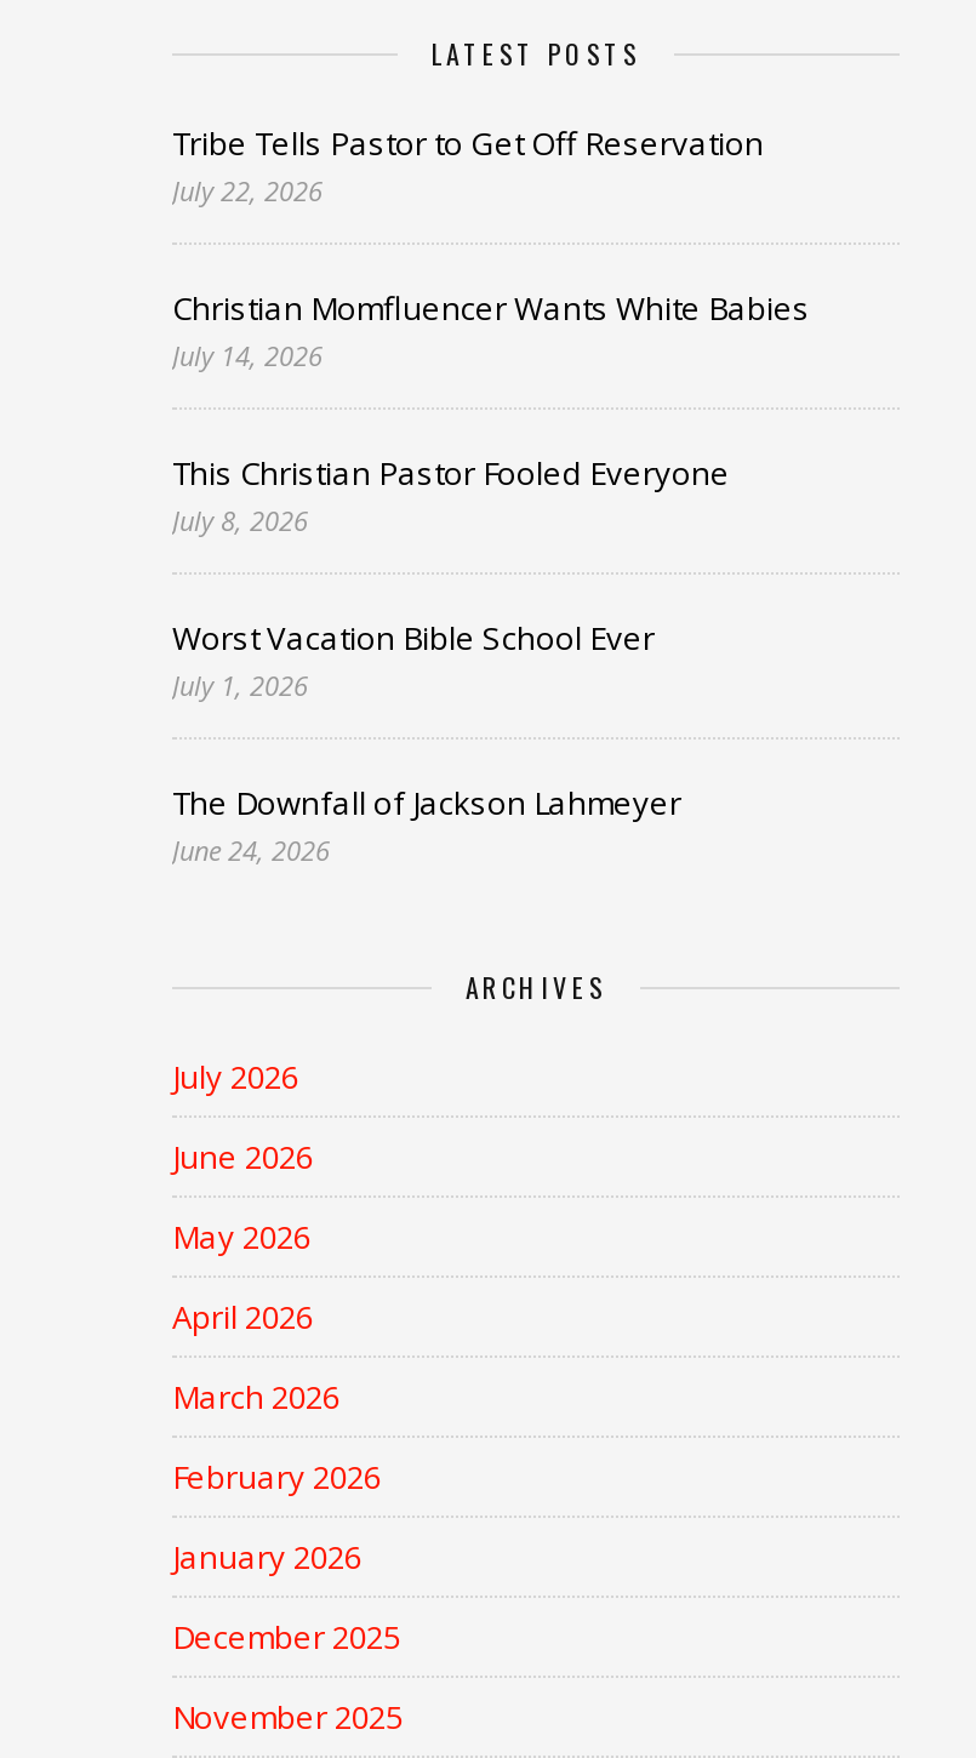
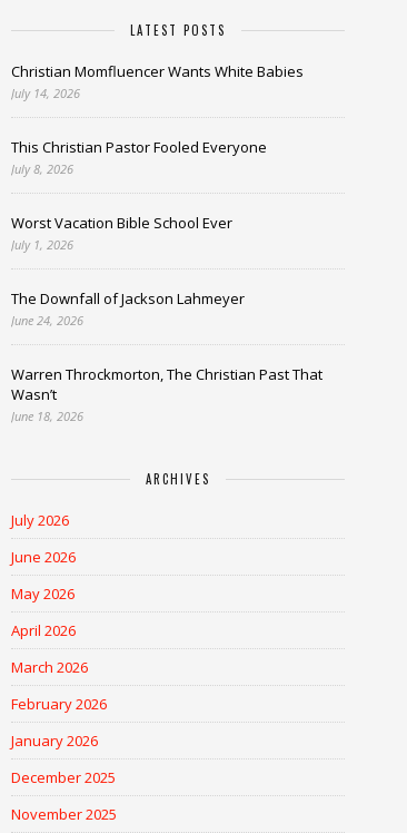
- Tribe Tells Pastor to Get Off Reservation
- July 22, 2026

moved up: Christian Momfluencer Wants White Babies | July 14, 2026 | This Christian Pastor Fooled Everyone | July 8, 2026 | Worst Vacation Bible School Ever | July 1, 2026 | The Downfall of Jackson Lahmeyer | June 24, 2026

+ Warren Throckmorton, The Christian Past That
+ Wasn’t
+ June 18, 2026
